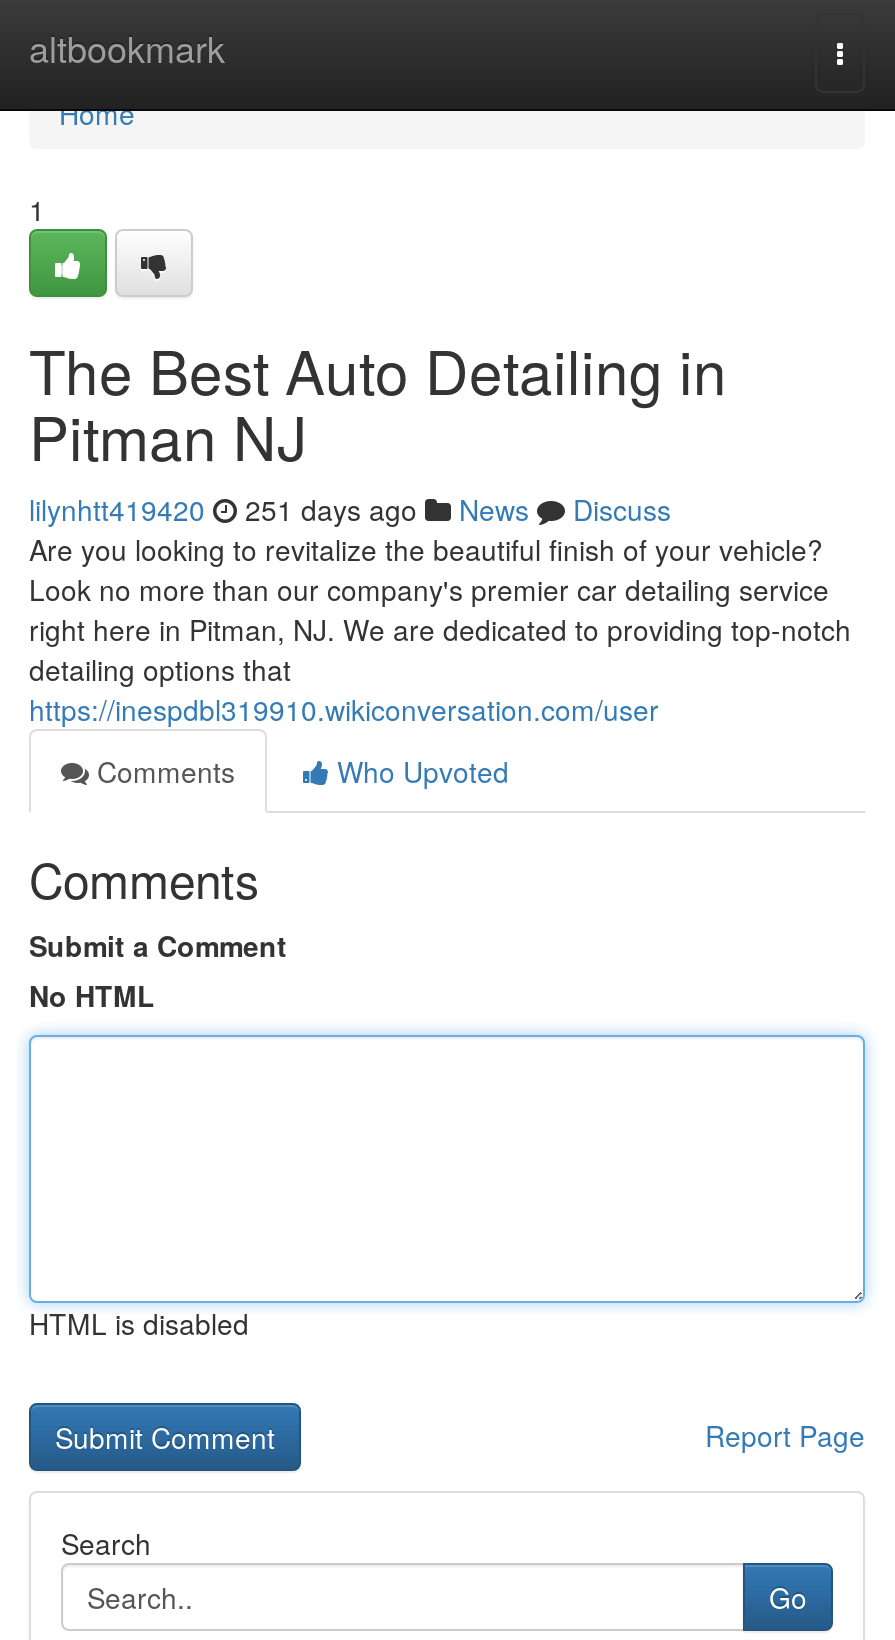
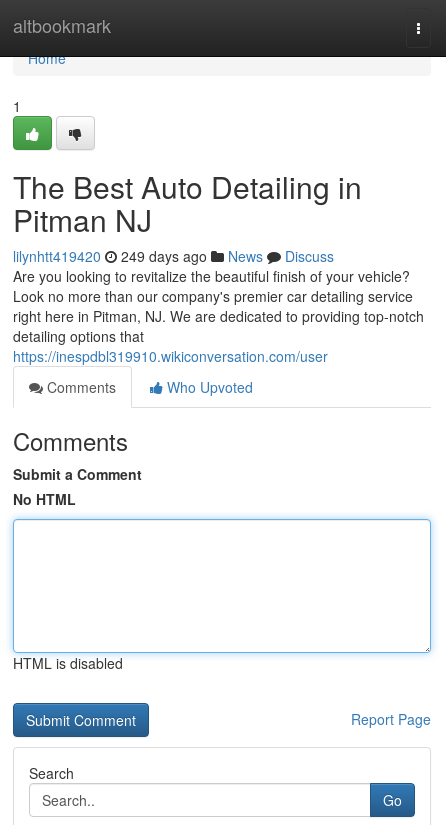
- lilynhtt419420 251 days ago News Discuss
+ lilynhtt419420 249 days ago News Discuss
